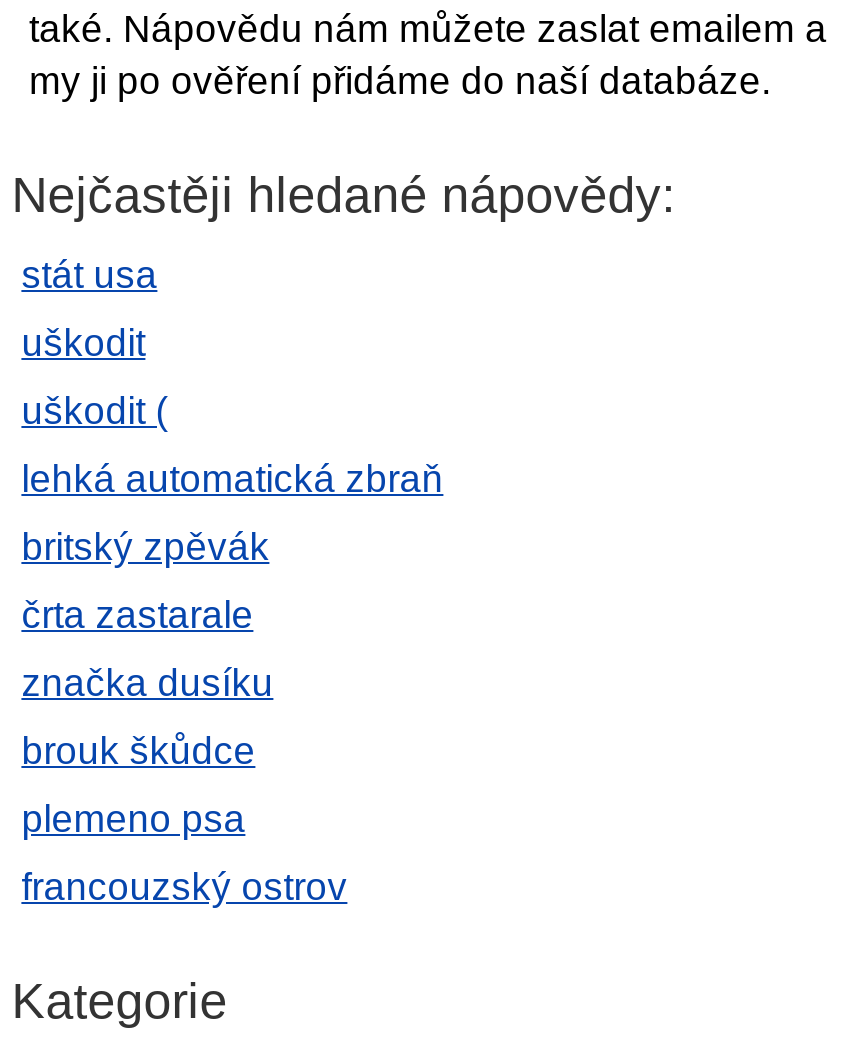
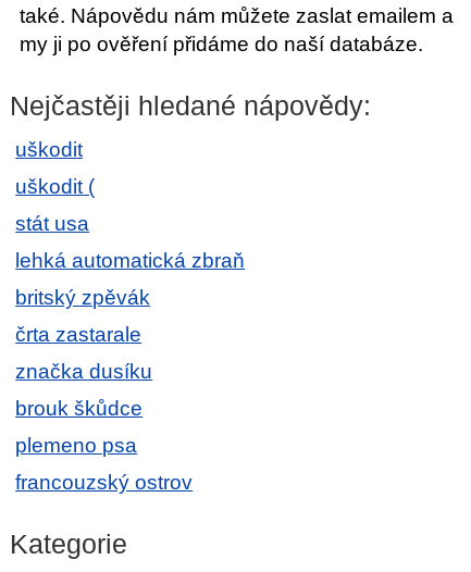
moved down: stát usa

moved up: uškodit | uškodit (
